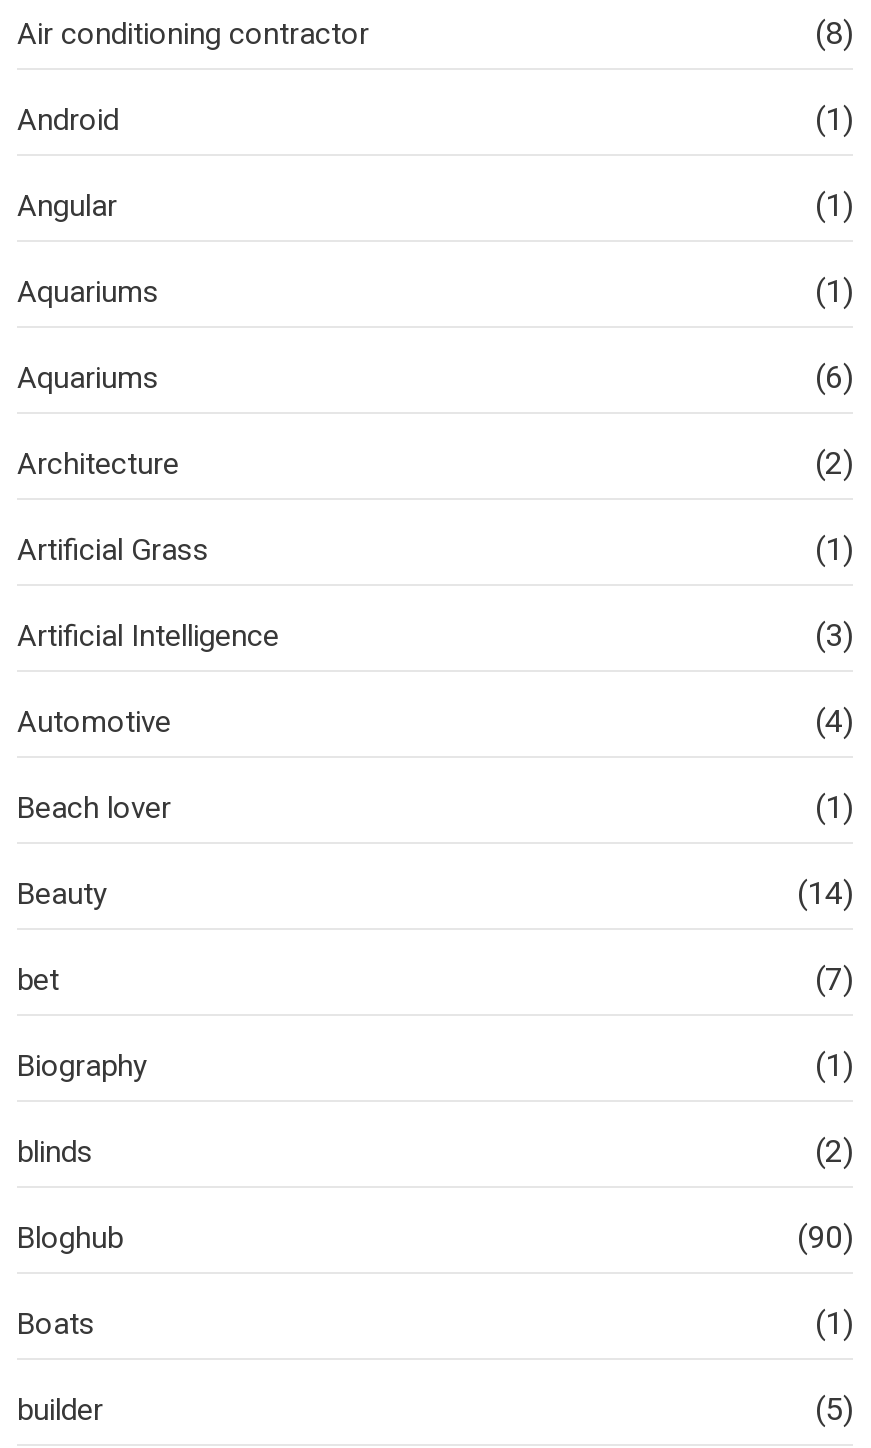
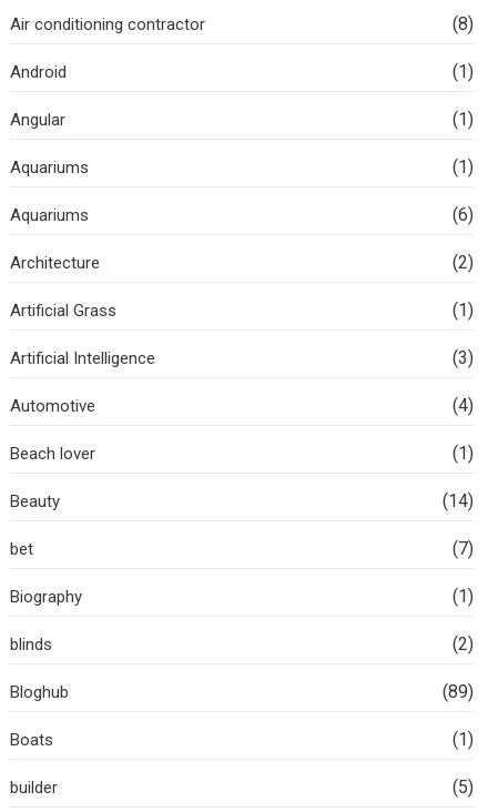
- (90)
+ (89)
